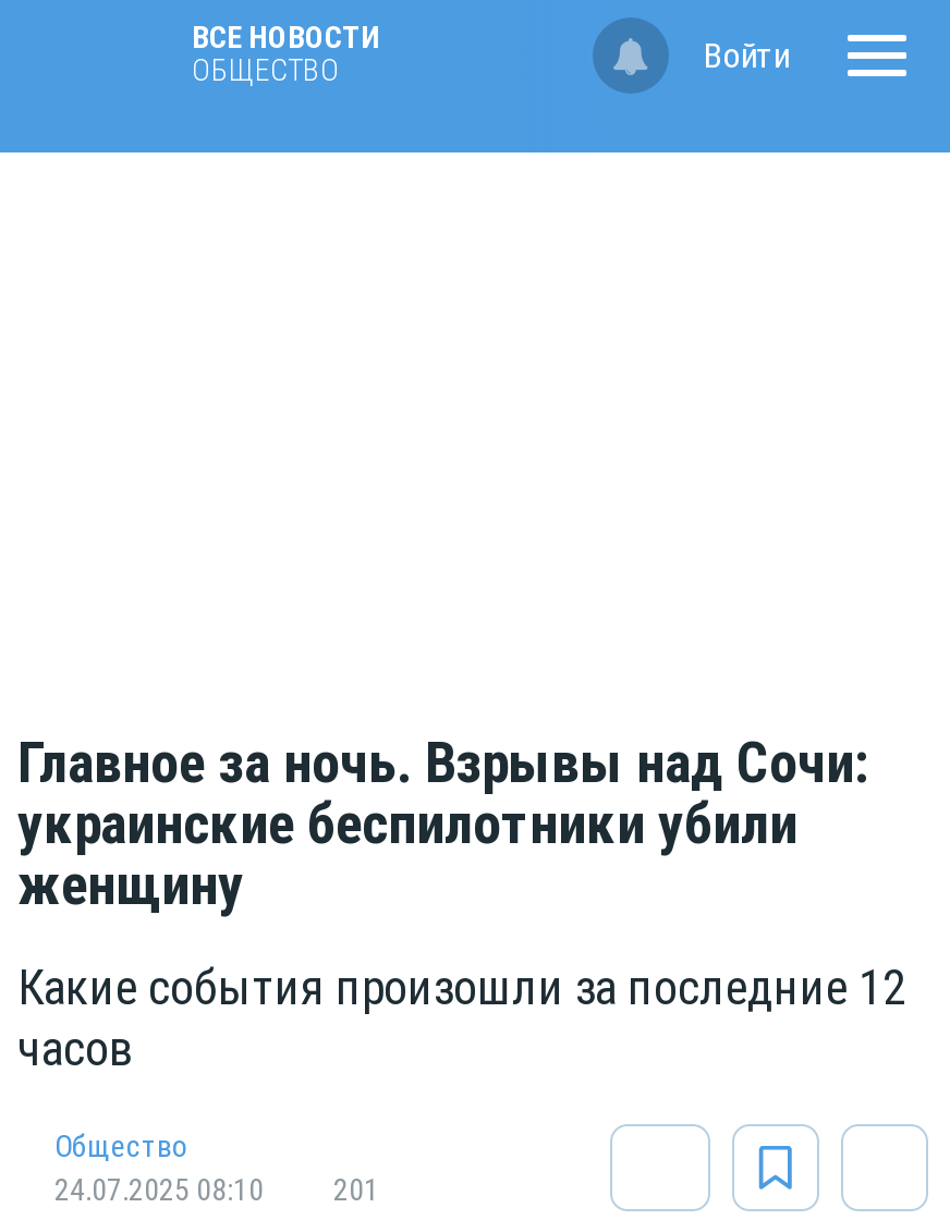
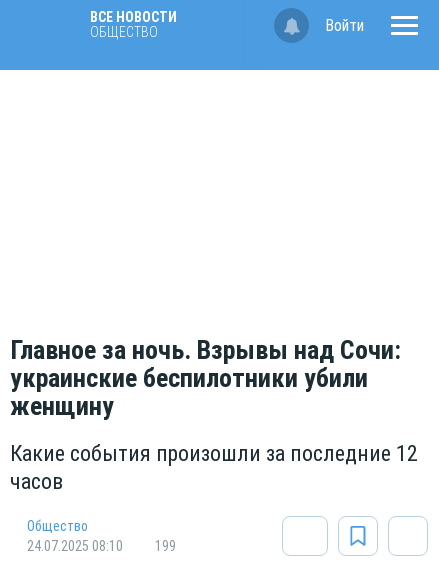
- 24.07.2025 08:10 201
+ 24.07.2025 08:10 199
